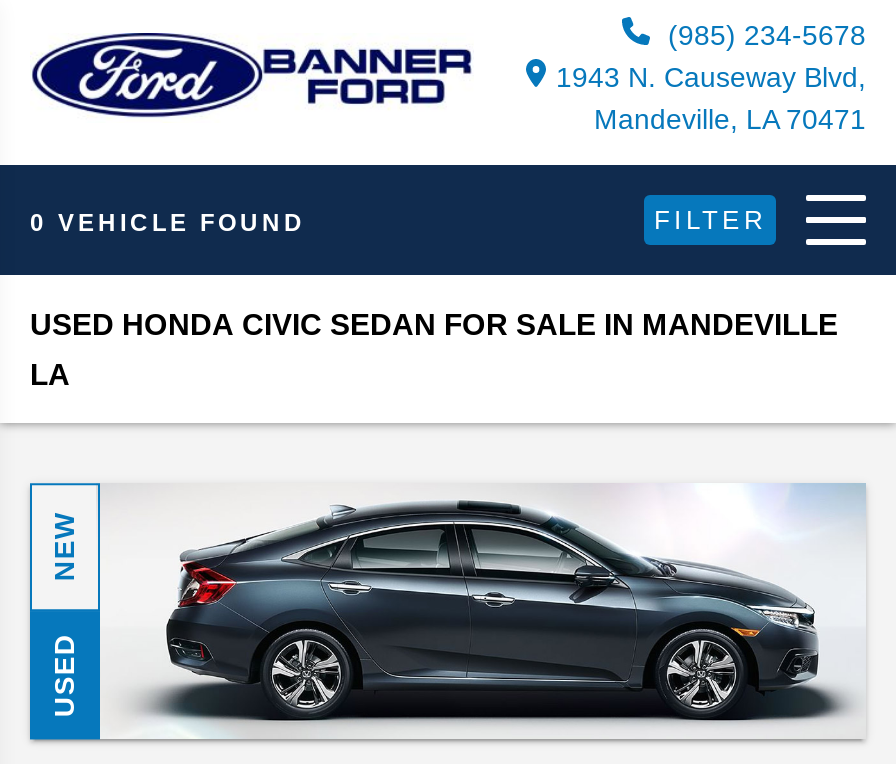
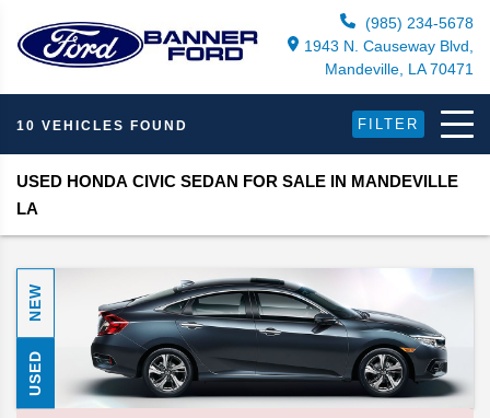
- 0 VEHICLE FOUND
+ 10 VEHICLES FOUND
